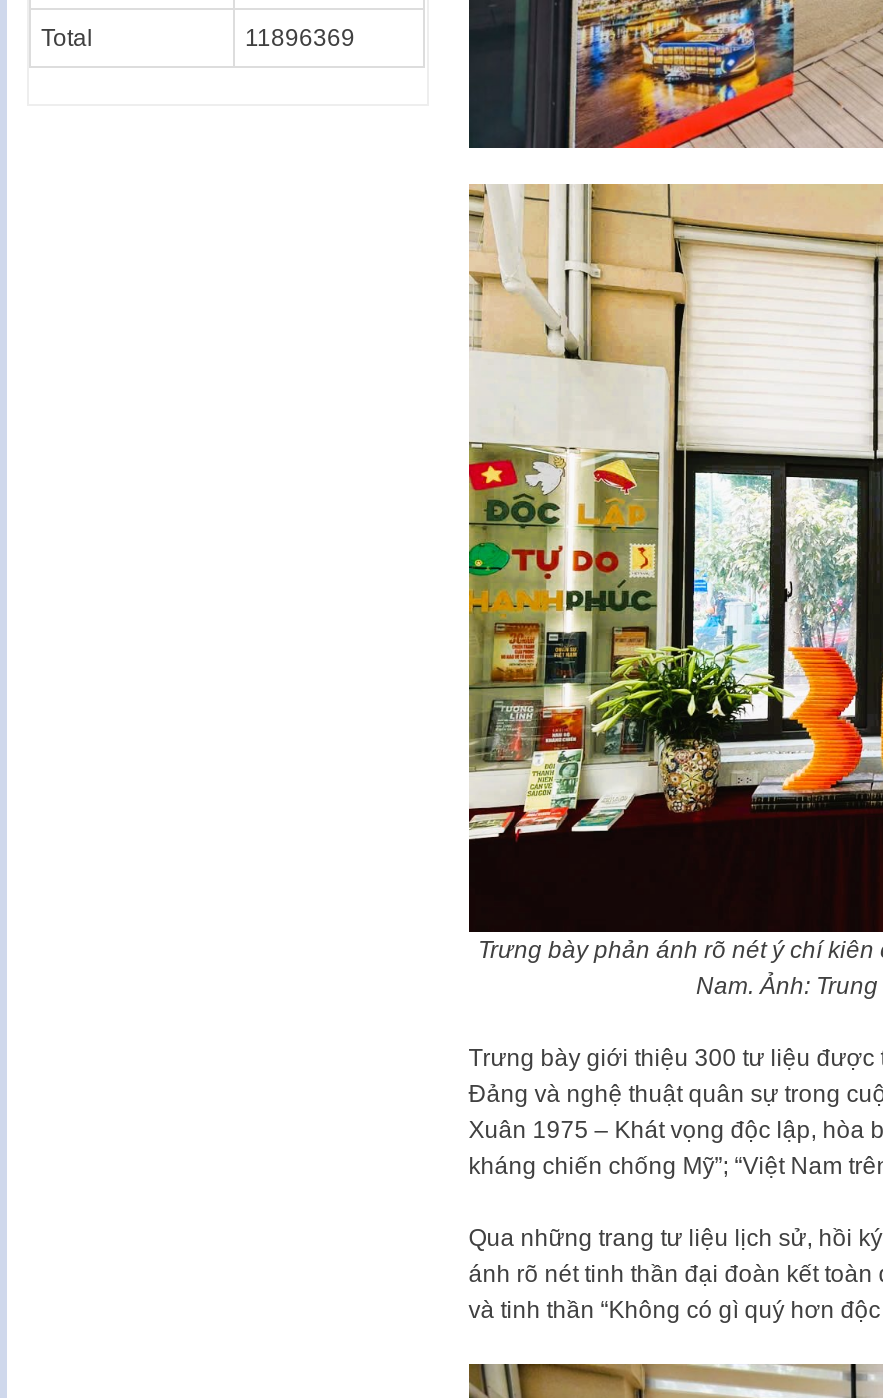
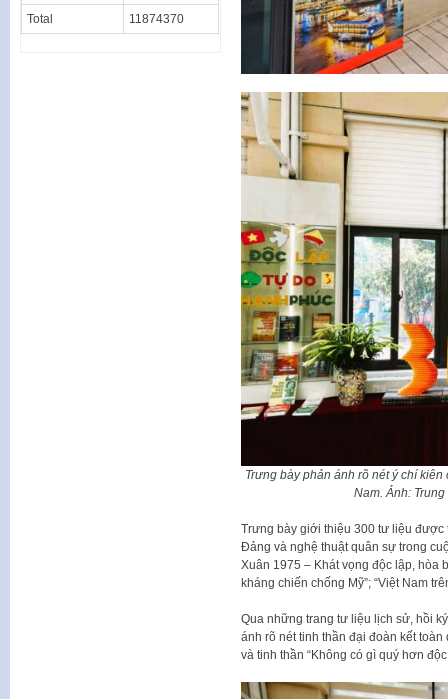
- 11896369
+ 11874370
